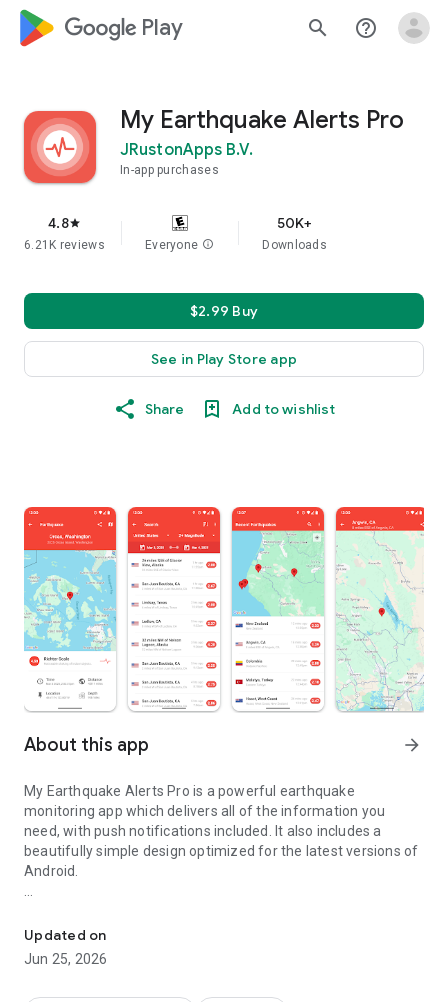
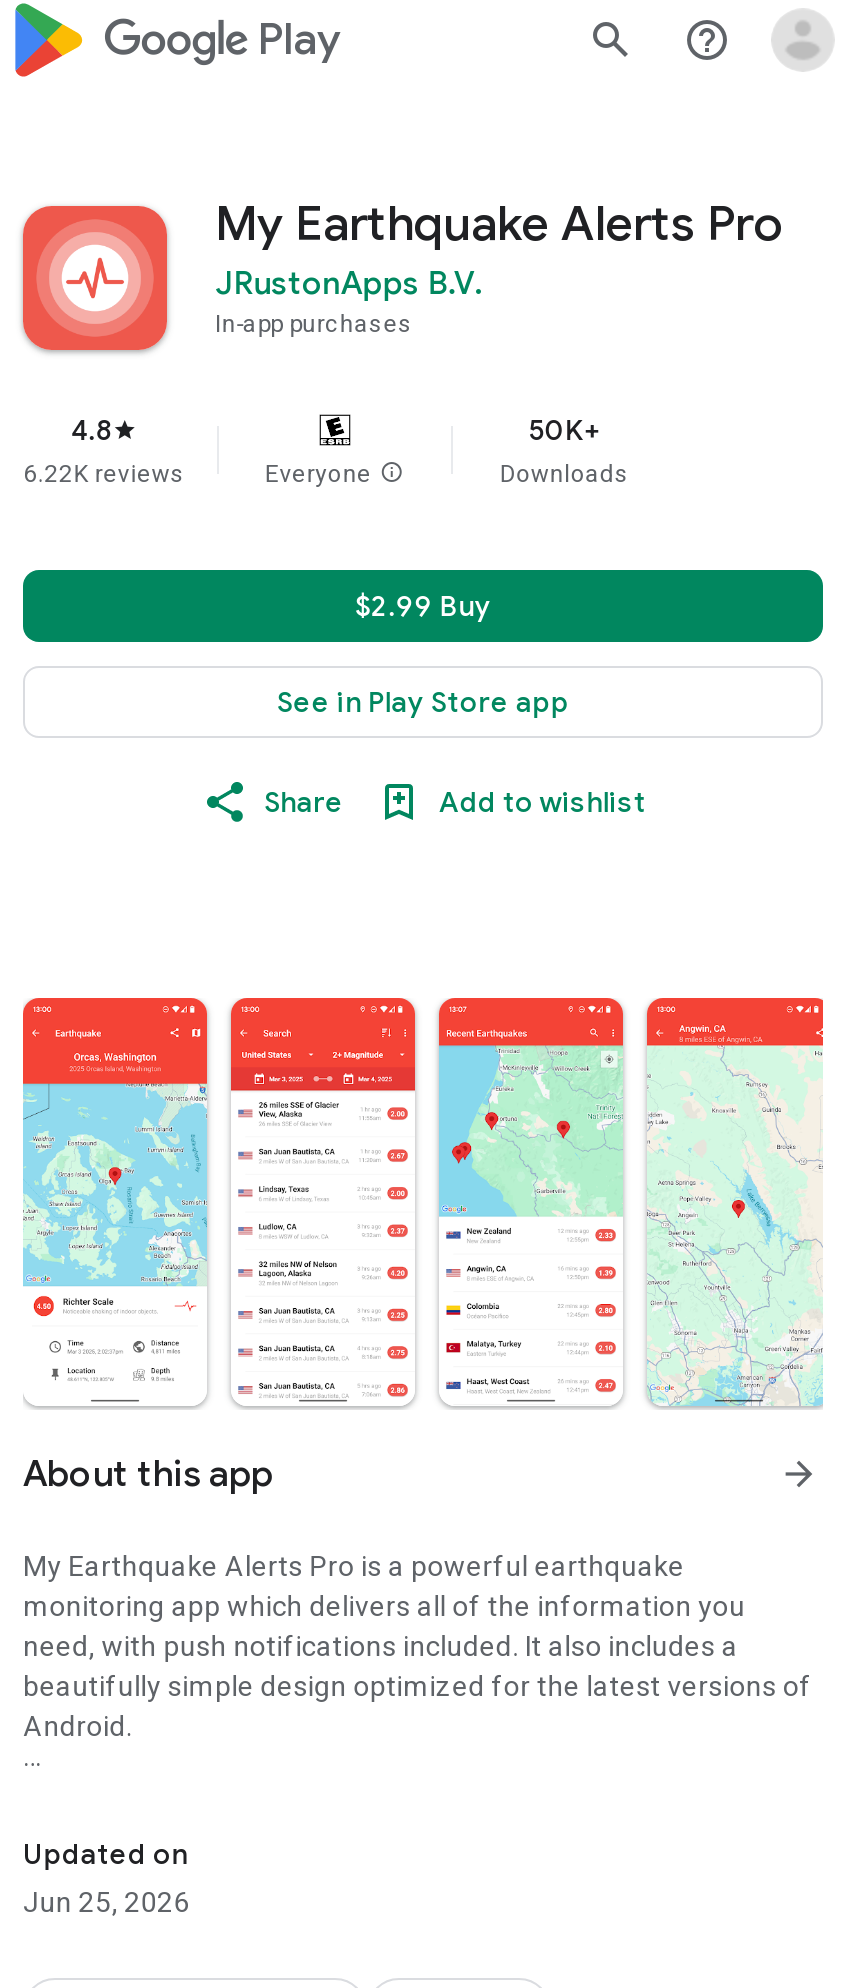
- 6.21K reviews
+ 6.22K reviews
